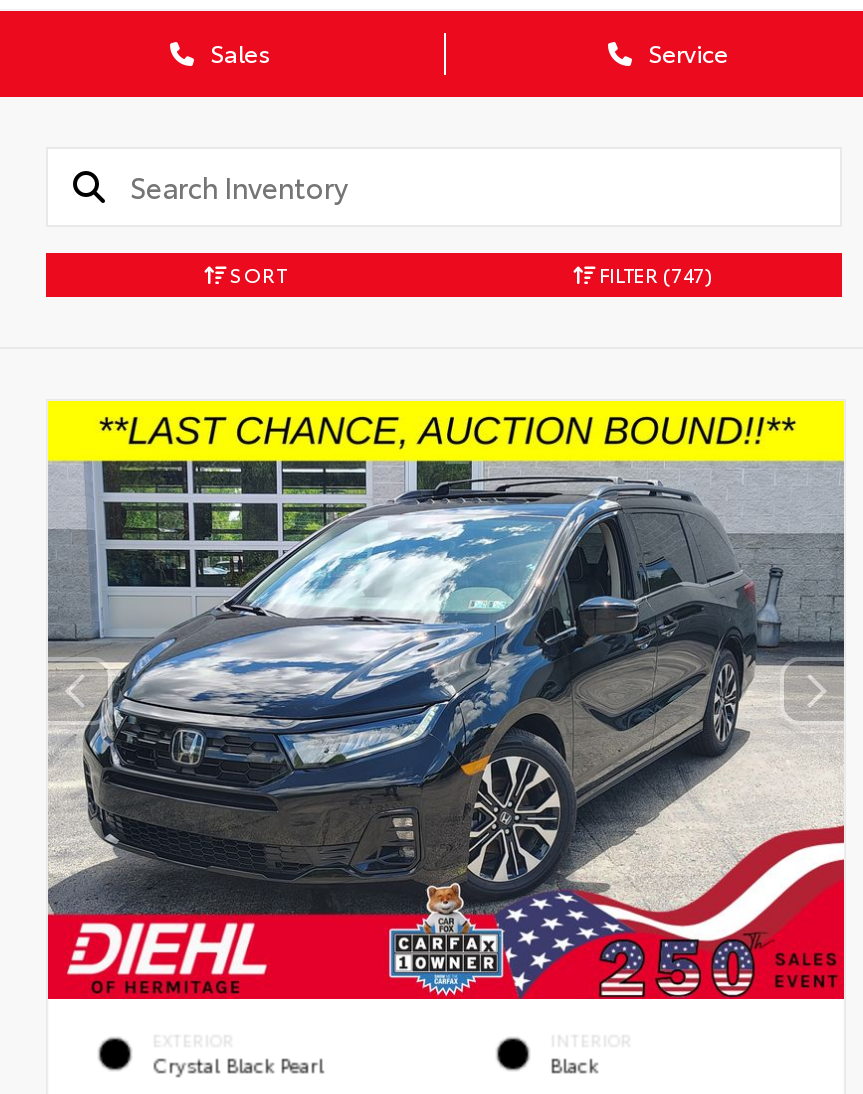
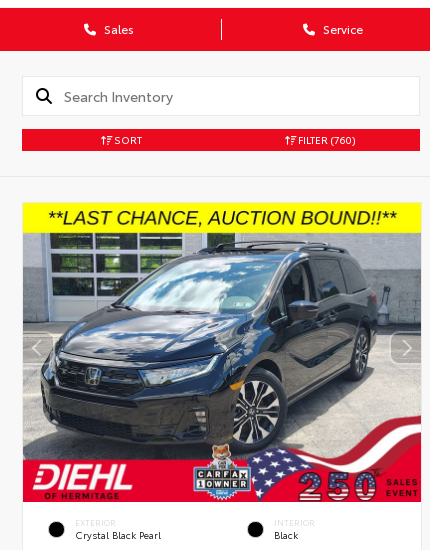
- FILTER (747)
+ FILTER (760)
